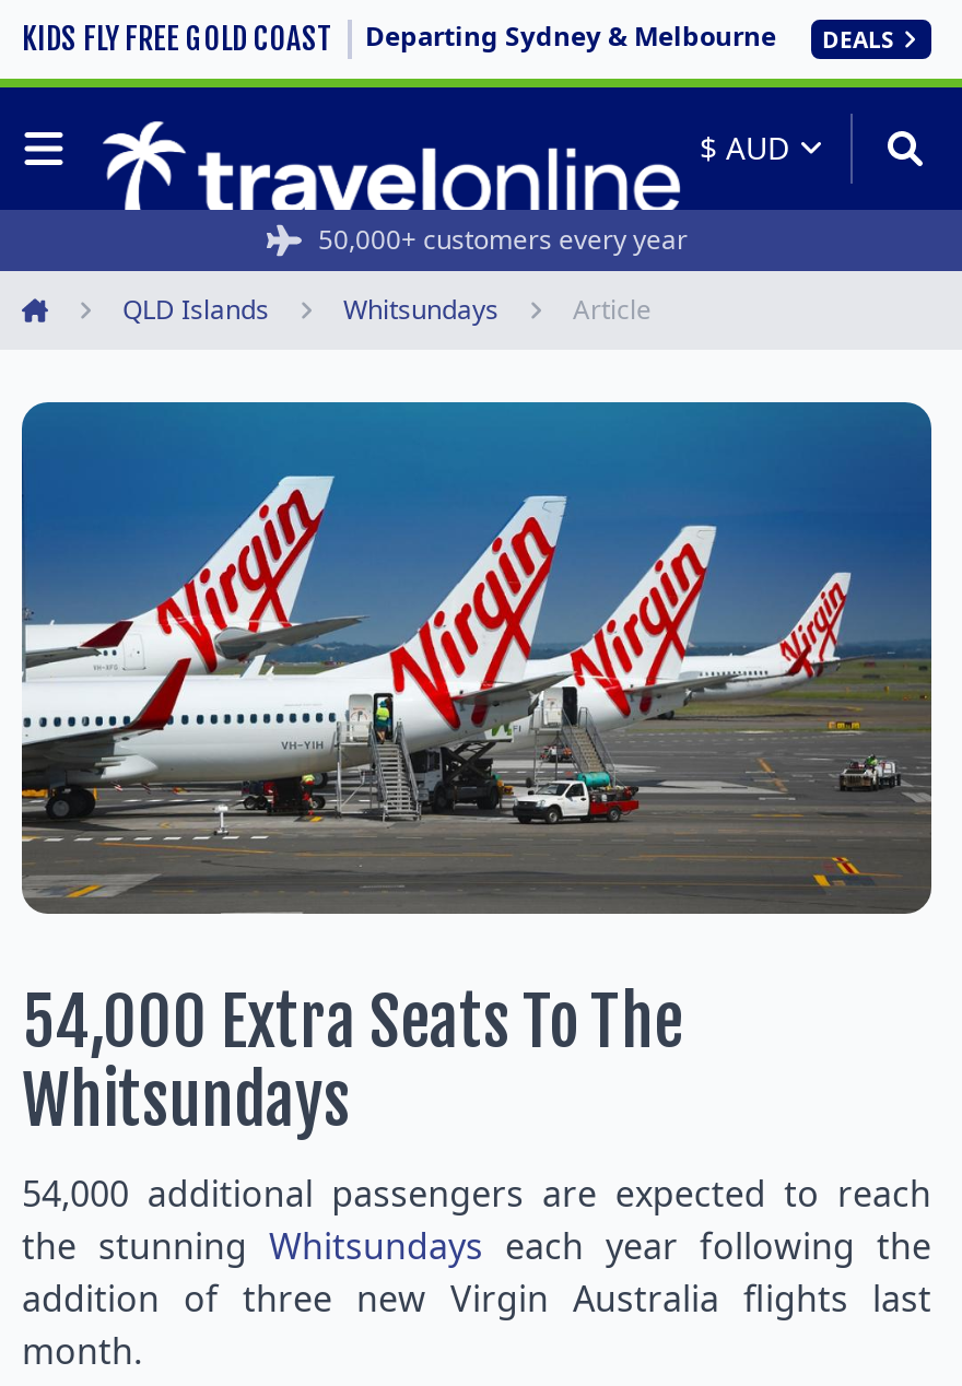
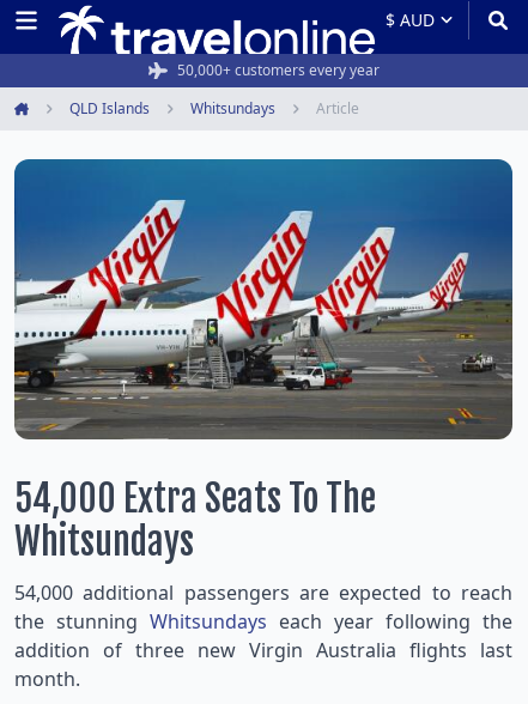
- KIDS FLY FREE GOLD COAST
- Departing Sydney & Melbourne
- DEALS
